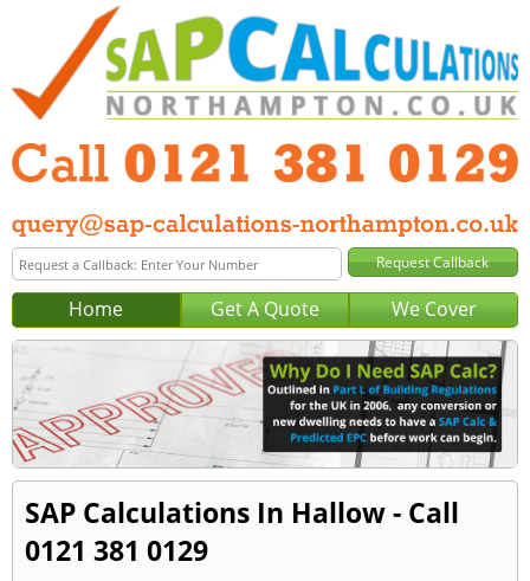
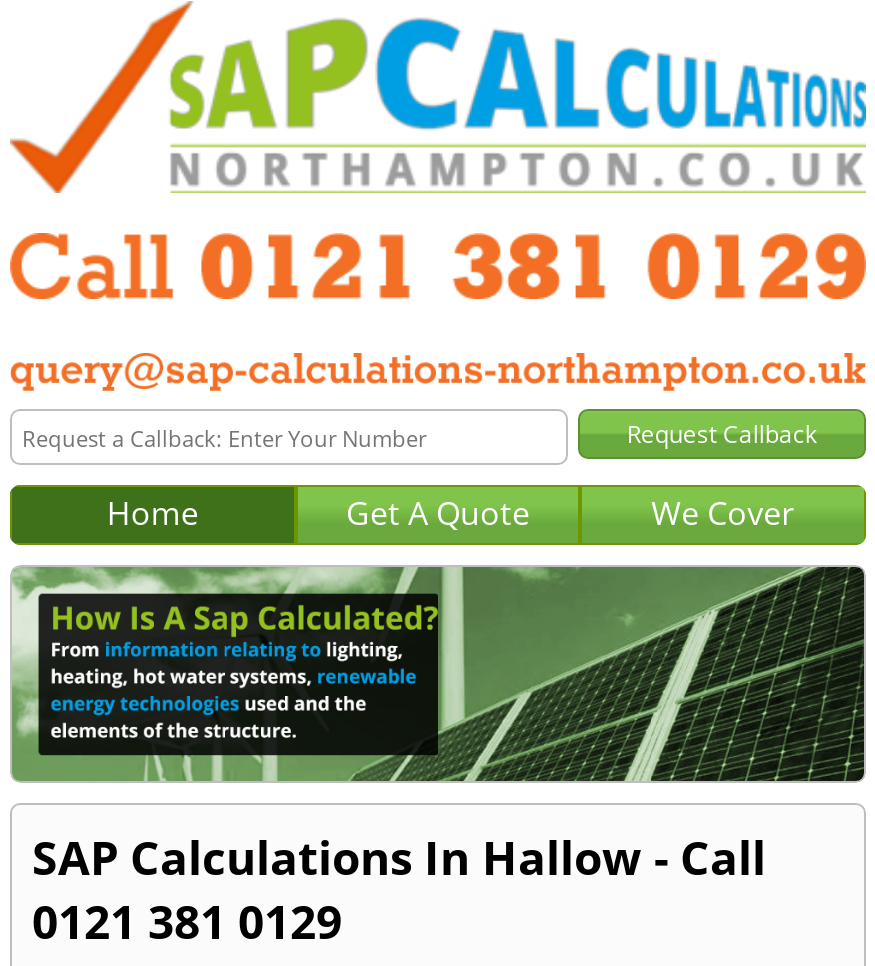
- [image]
+ [image]
